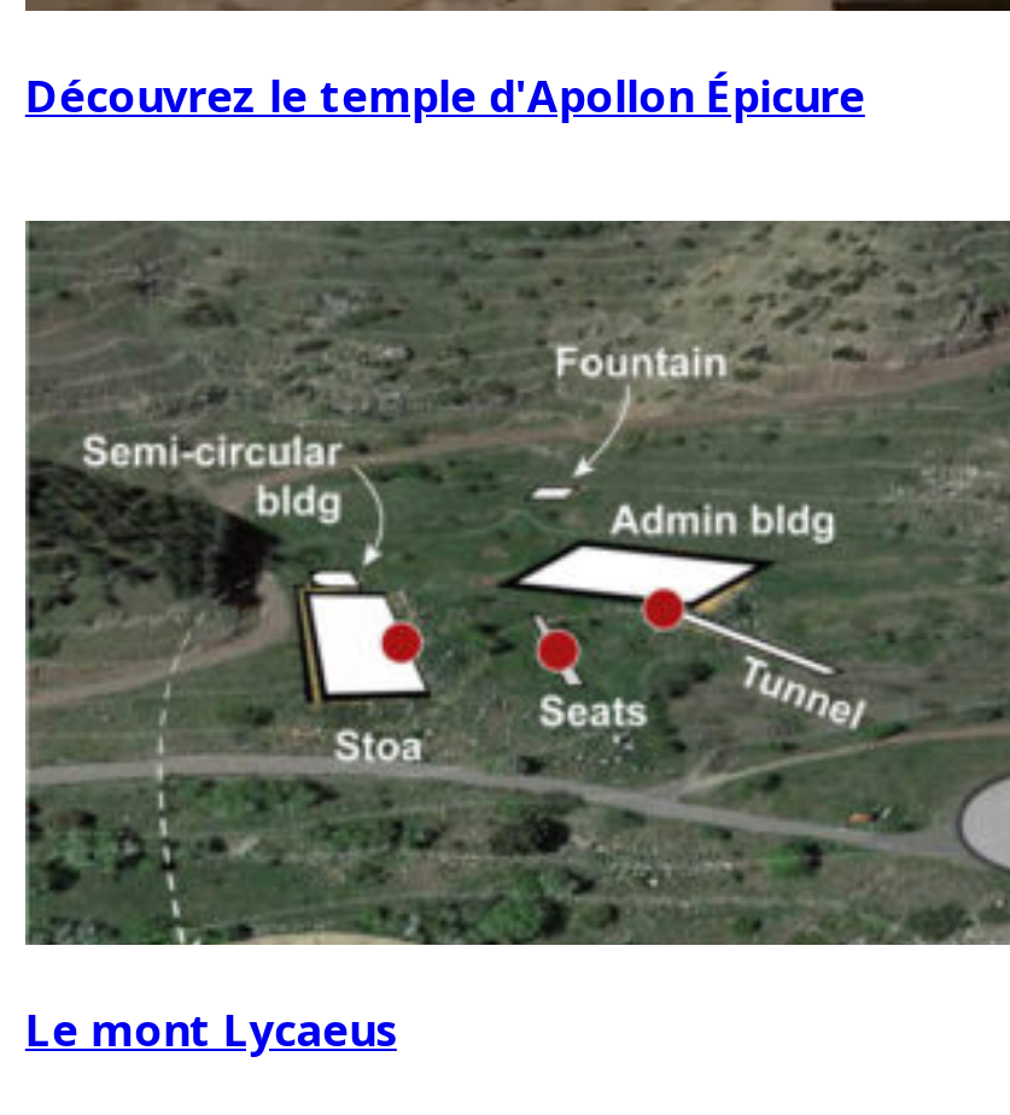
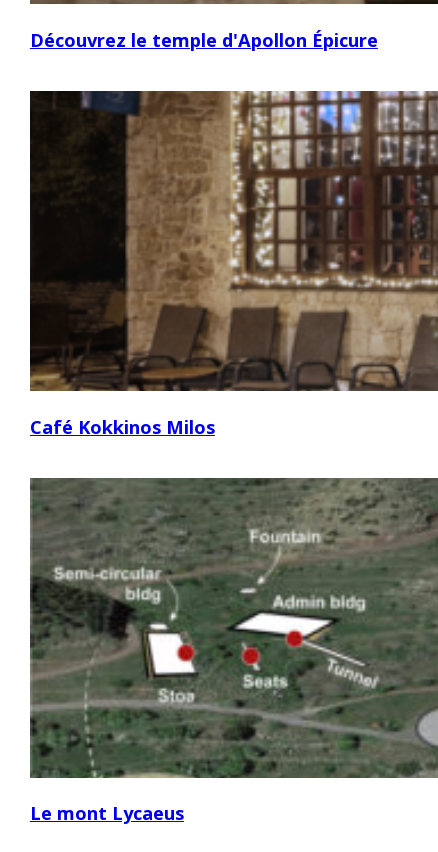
+ [image]
+ Café Kokkinos Milos
